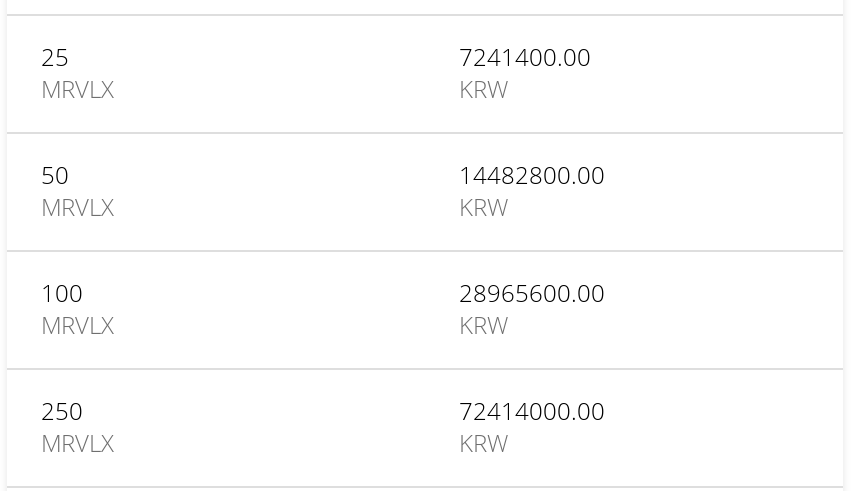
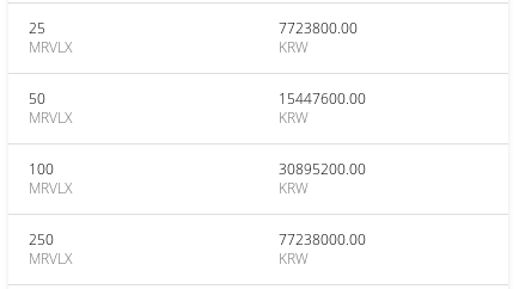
- 7241400.00
+ 7723800.00

- 14482800.00
+ 15447600.00

- 28965600.00
+ 30895200.00

- 72414000.00
+ 77238000.00
